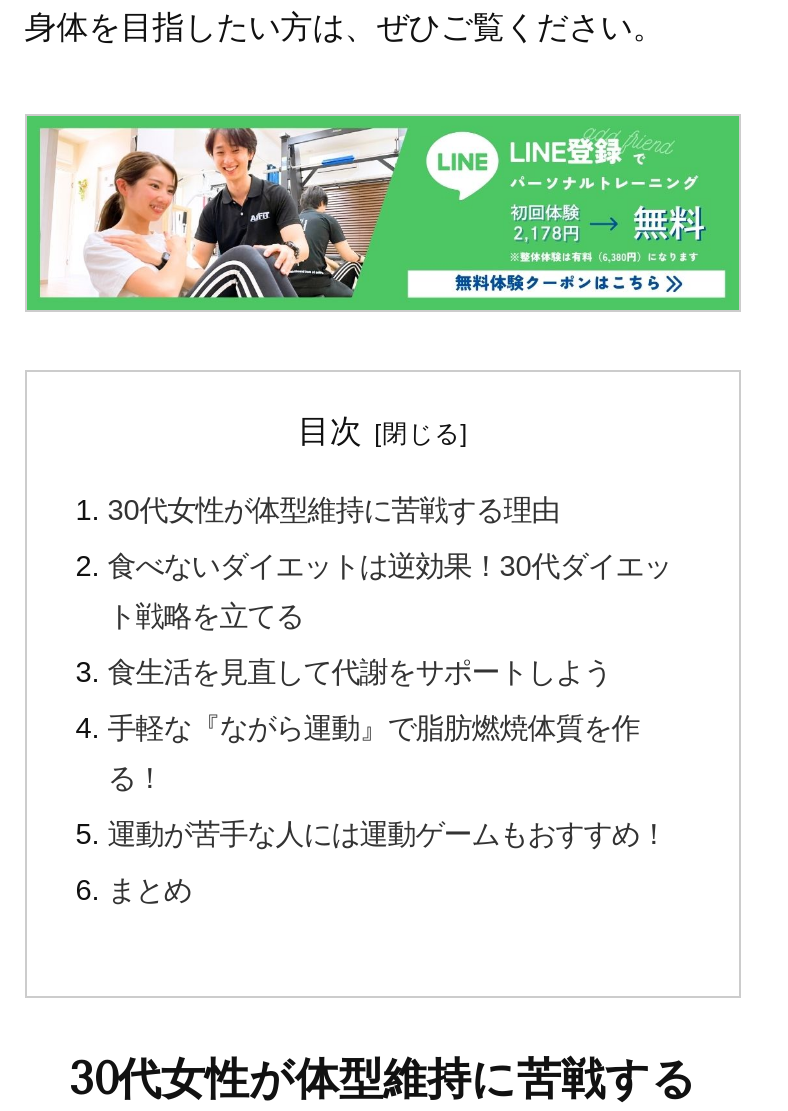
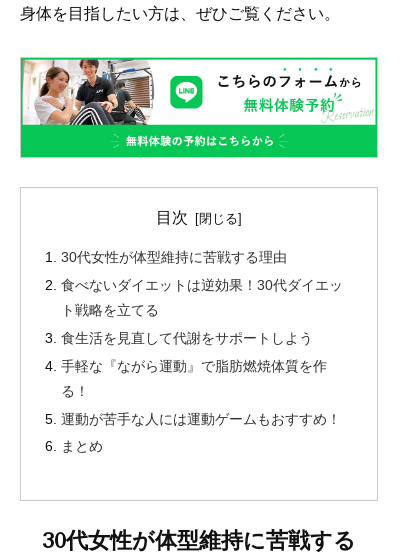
- [image]
+ [image]
